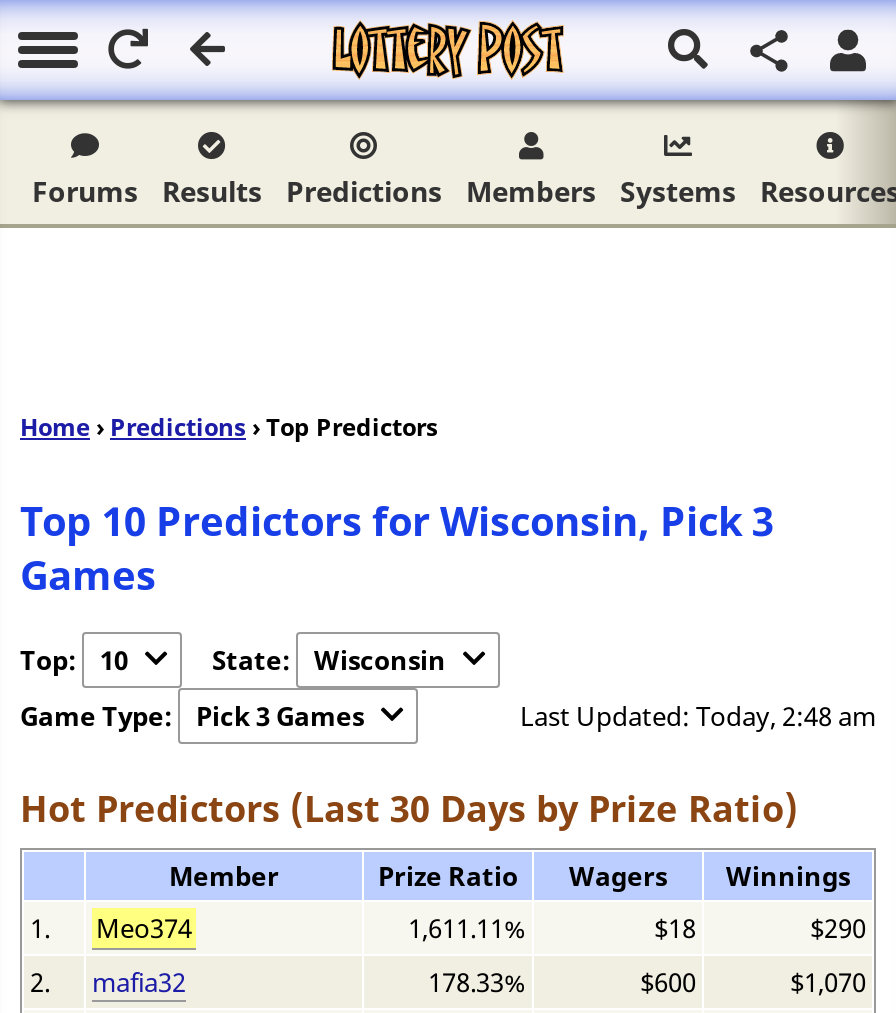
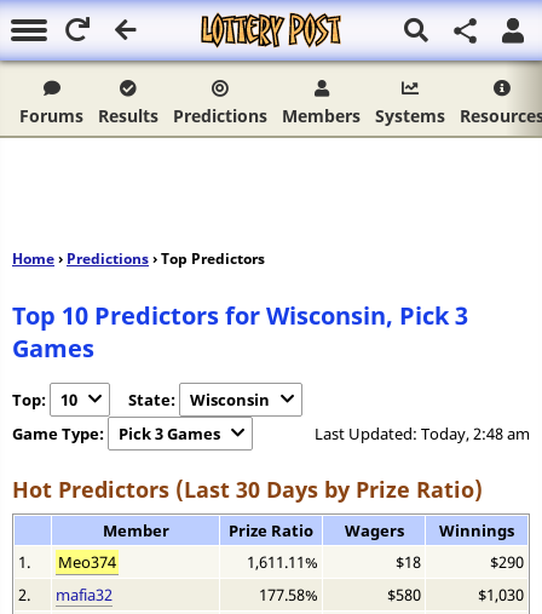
- 178.33%
+ 177.58%

- $600
+ $580

- $1,070
+ $1,030
